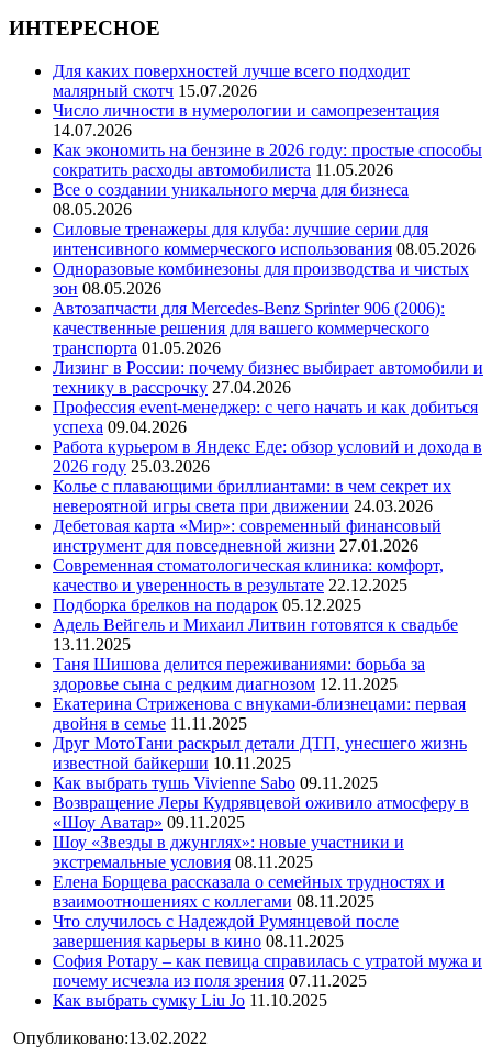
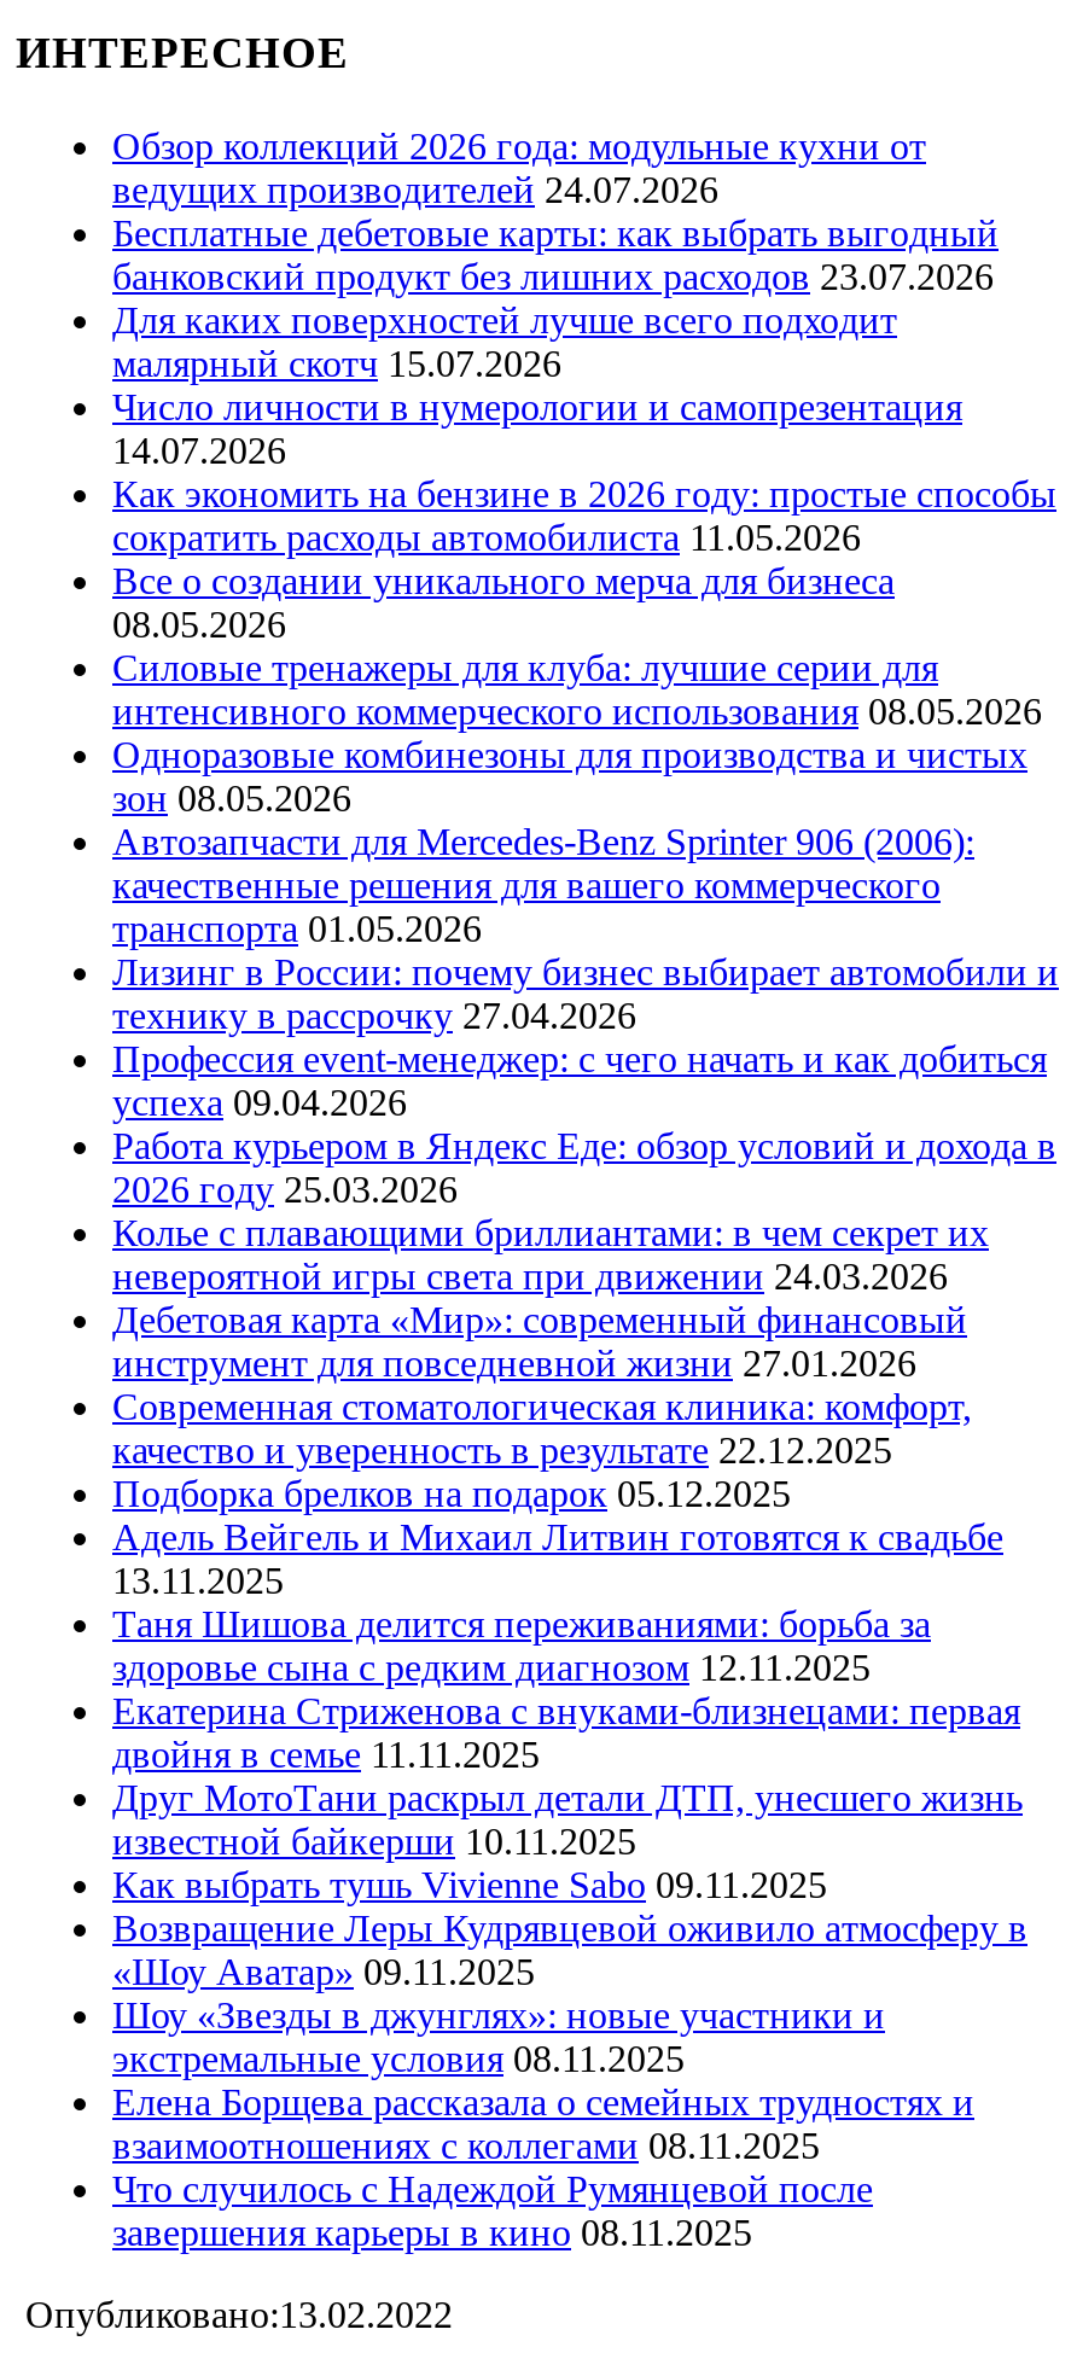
+ Обзор коллекций 2026 года: модульные кухни от
+ ведущих производителей 24.07.2026
+ Бесплатные дебетовые карты: как выбрать выгодный
+ банковский продукт без лишних расходов 23.07.2026

moved down: Для каких поверхностей лучше всего подходит | малярный скотч 15.07.2026 | Число личности в нумерологии и самопрезентация | ... | Что случилось с Надеждой Румянцевой после | завершения карьеры в кино 08.11.2025

- София Ротару – как певица справилась с утратой мужа и
- почему исчезла из поля зрения 07.11.2025
- Как выбрать сумку Liu Jo 11.10.2025
